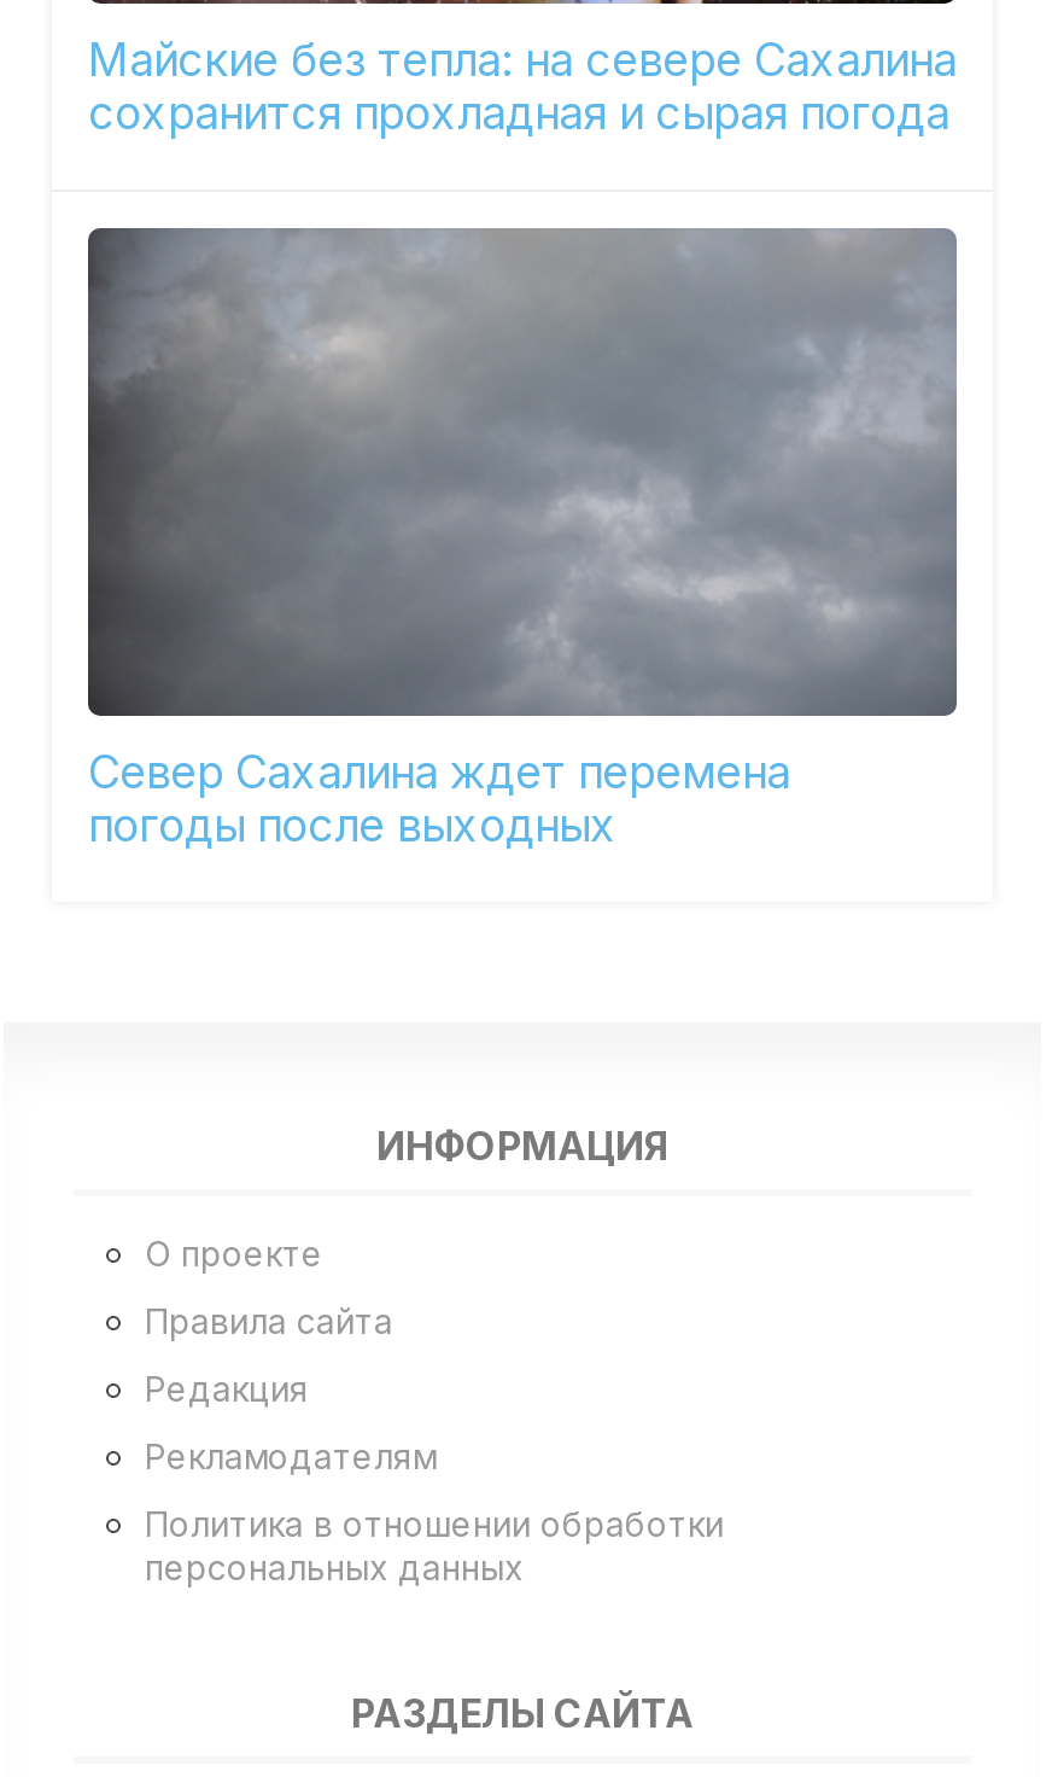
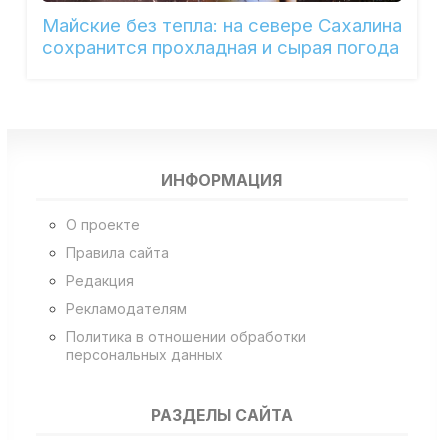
- [image]
- Север Сахалина ждет перемена
- погоды после выходных
